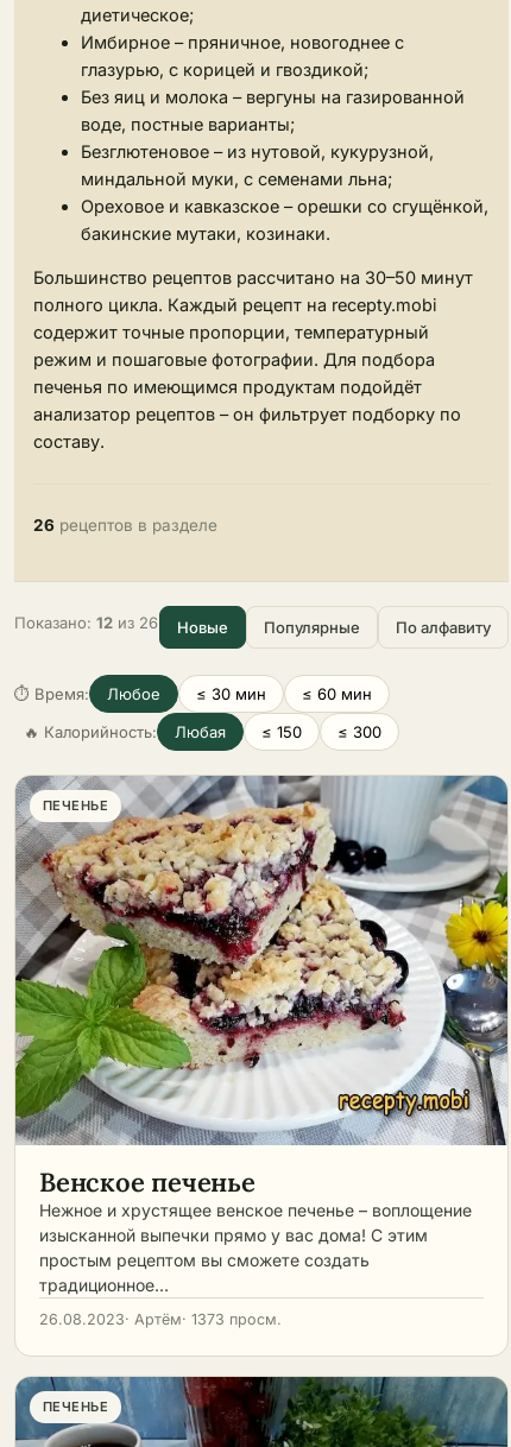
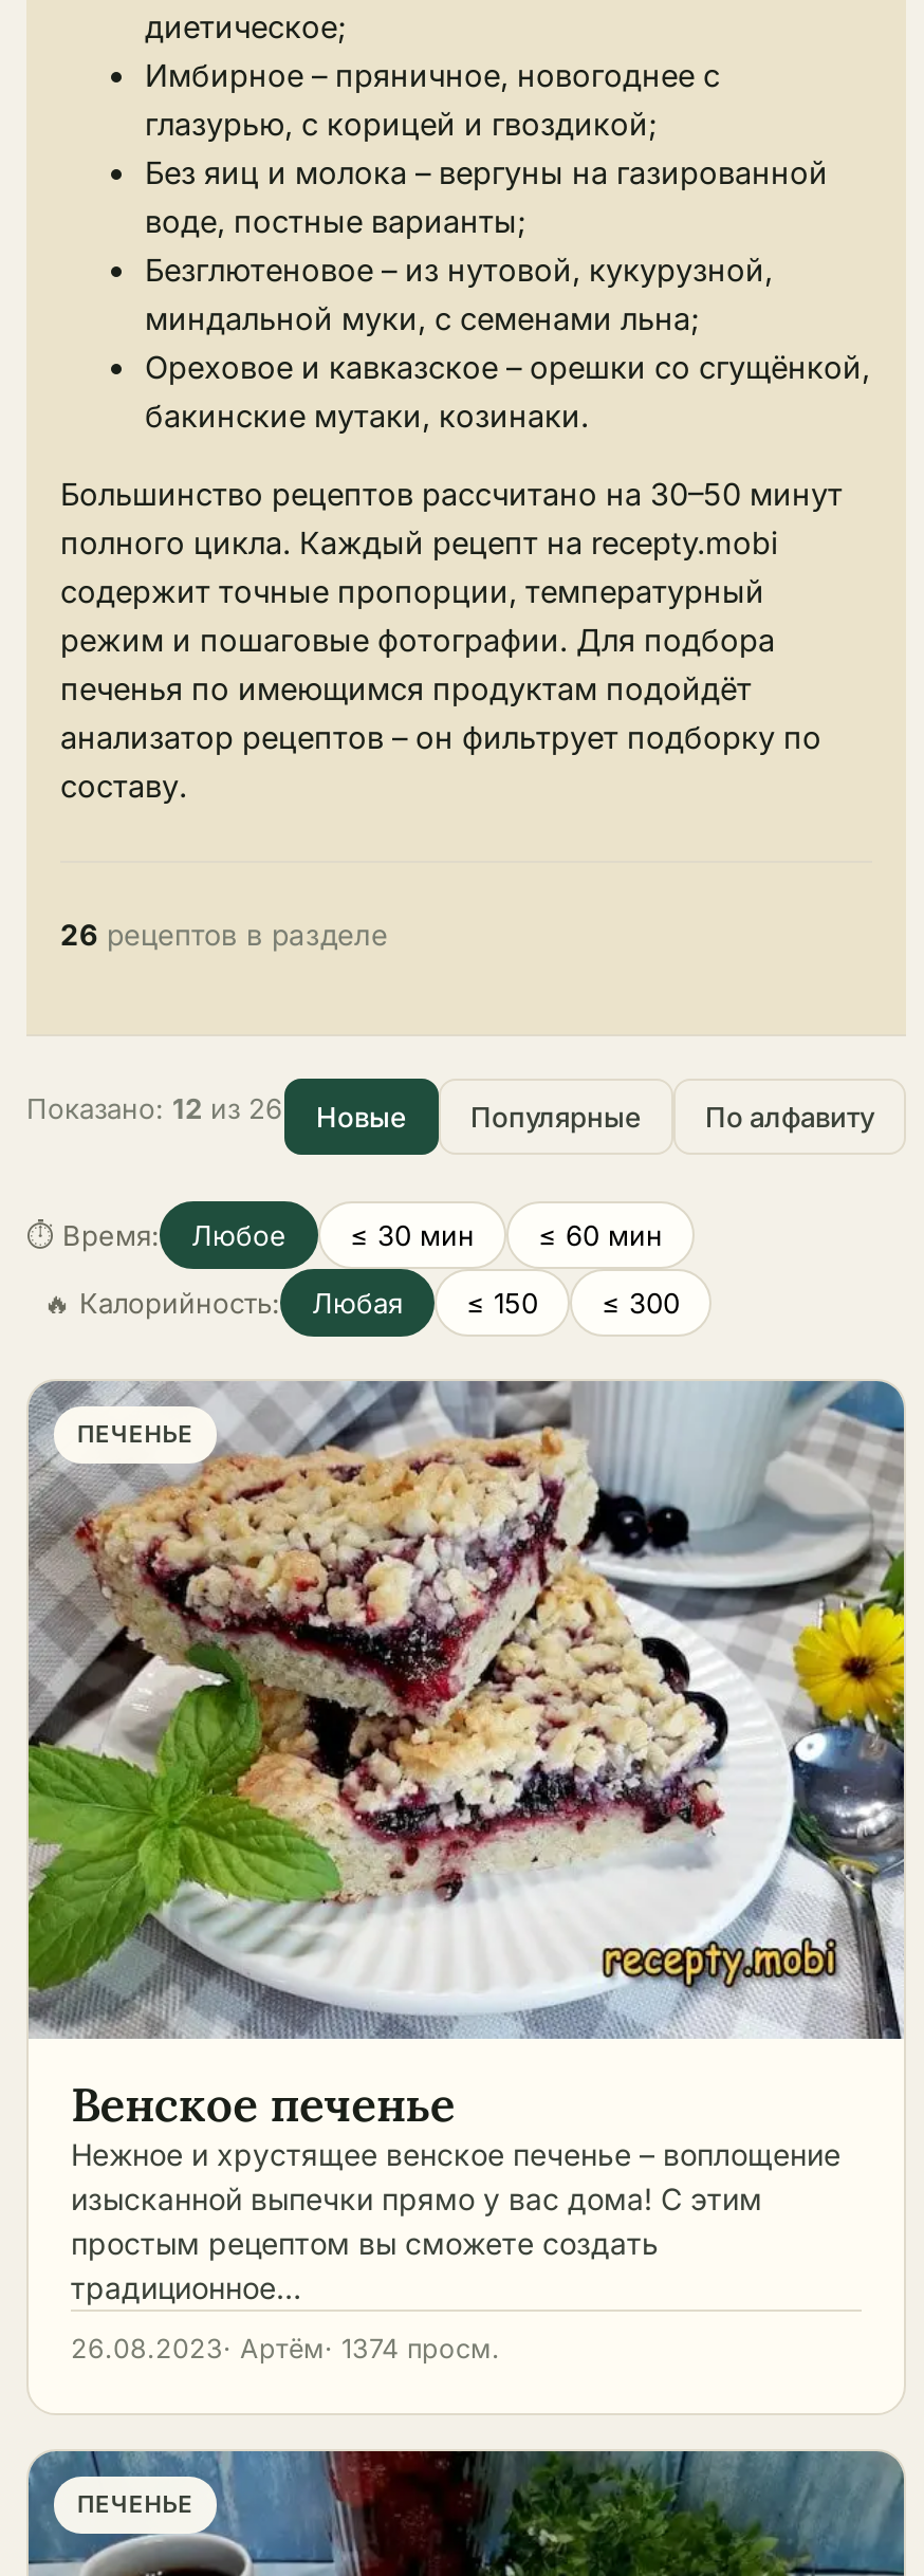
- 26.08.2023 · Артём · 1373 просм.
+ 26.08.2023 · Артём · 1374 просм.
